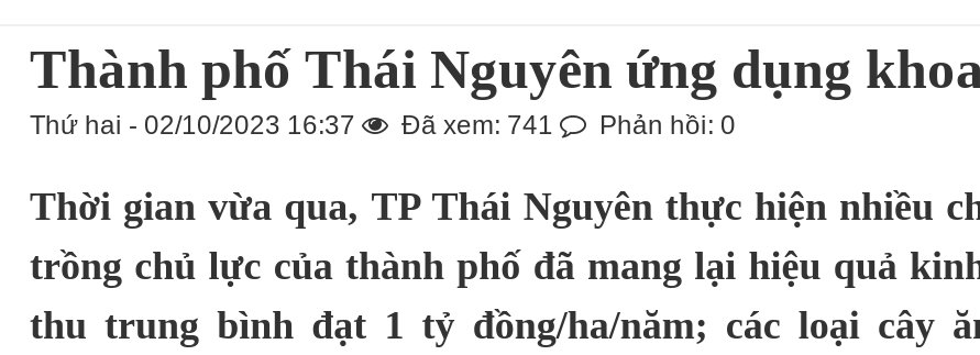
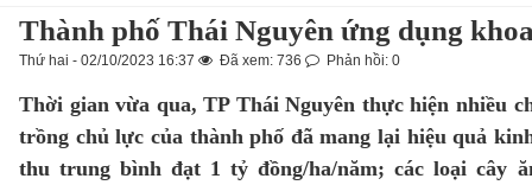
- Thứ hai - 02/10/2023 16:37 Đã xem: 741 Phản hồi: 0
+ Thứ hai - 02/10/2023 16:37 Đã xem: 736 Phản hồi: 0
